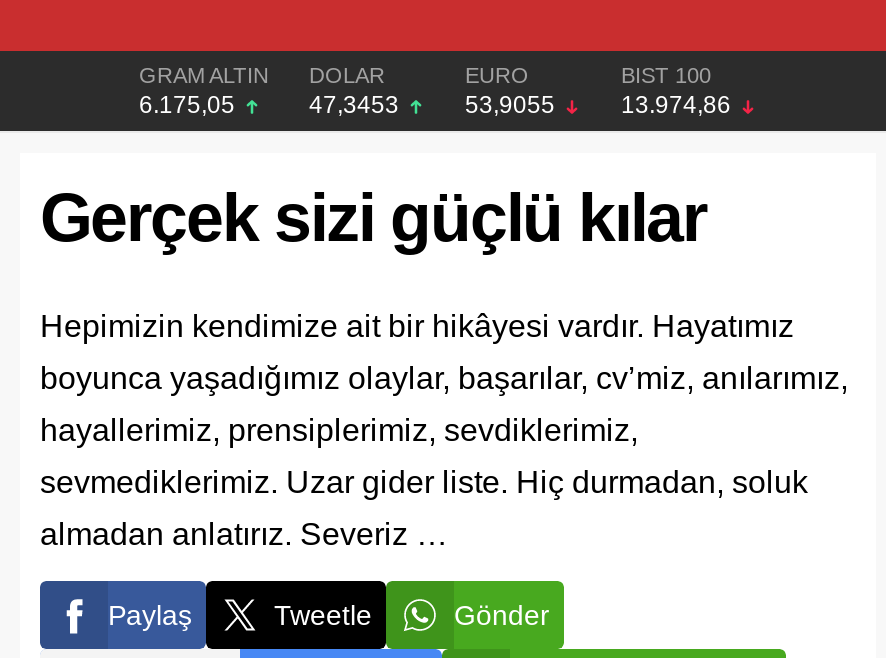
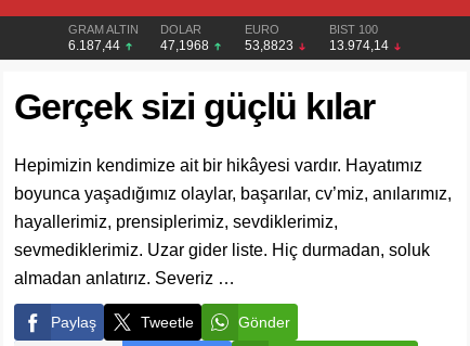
- 6.175,05
+ 6.187,44

- 47,3453
+ 47,1968

- 53,9055
+ 53,8823

- 13.974,86
+ 13.974,14
